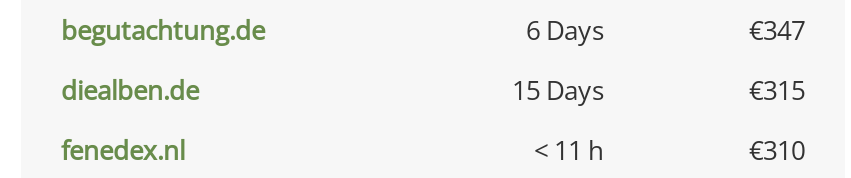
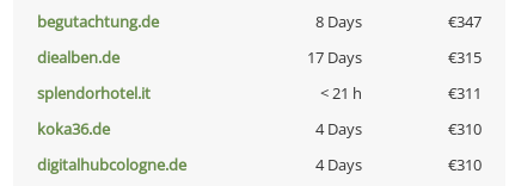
- 6 Days
+ 8 Days

- 15 Days
+ 17 Days

- fenedex.nl
- < 11 h
+ splendorhotel.it
+ < 21 h
+ €311
+ koka36.de
+ 4 Days
+ €310
+ digitalhubcologne.de
+ 4 Days
